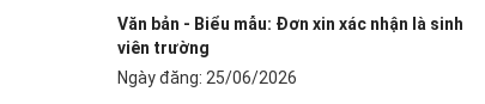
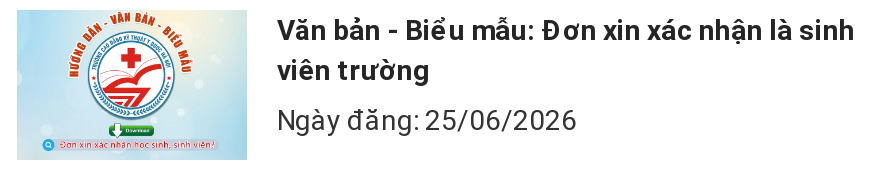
+ [image]
